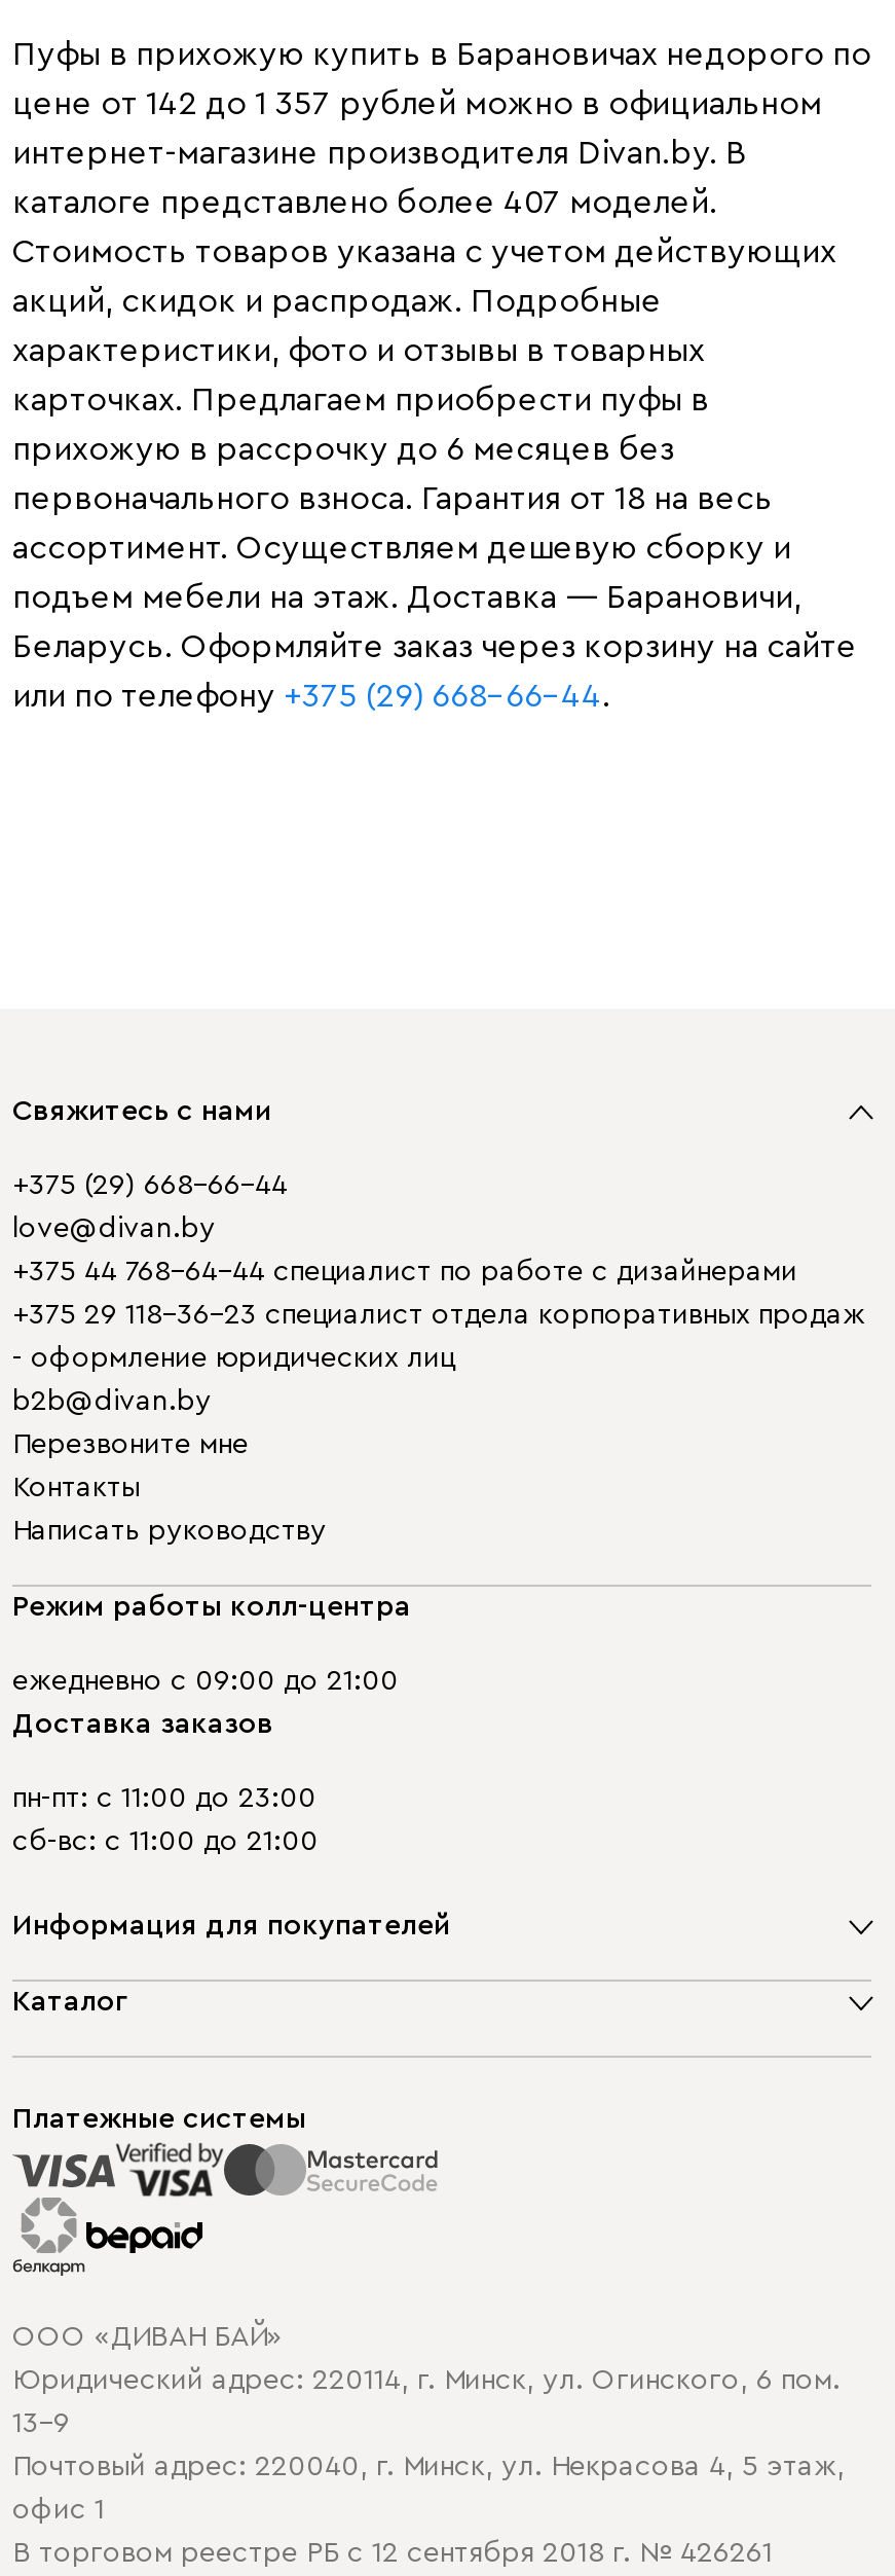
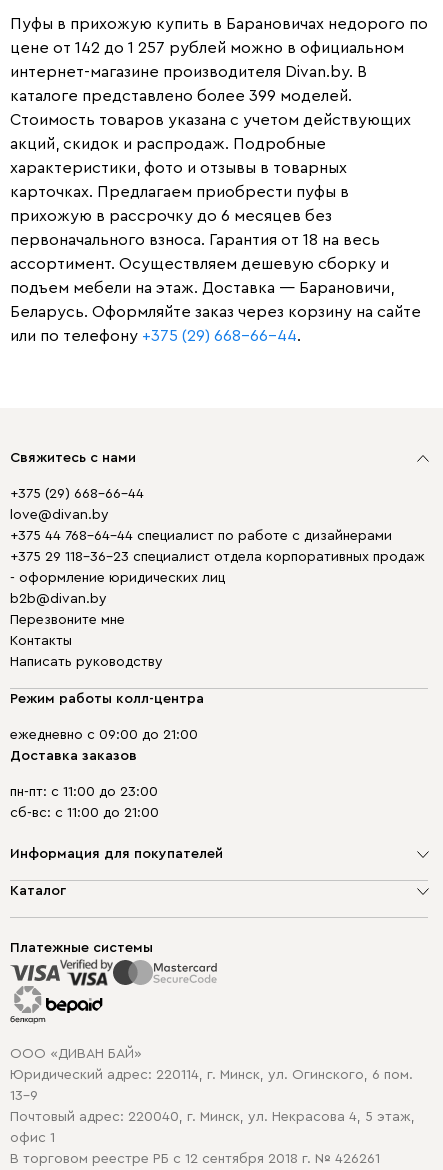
- цене от 142 до 1 357 рублей можно в официальном
+ цене от 142 до 1 257 рублей можно в официальном

- каталоге представлено более 407 моделей.
+ каталоге представлено более 399 моделей.
